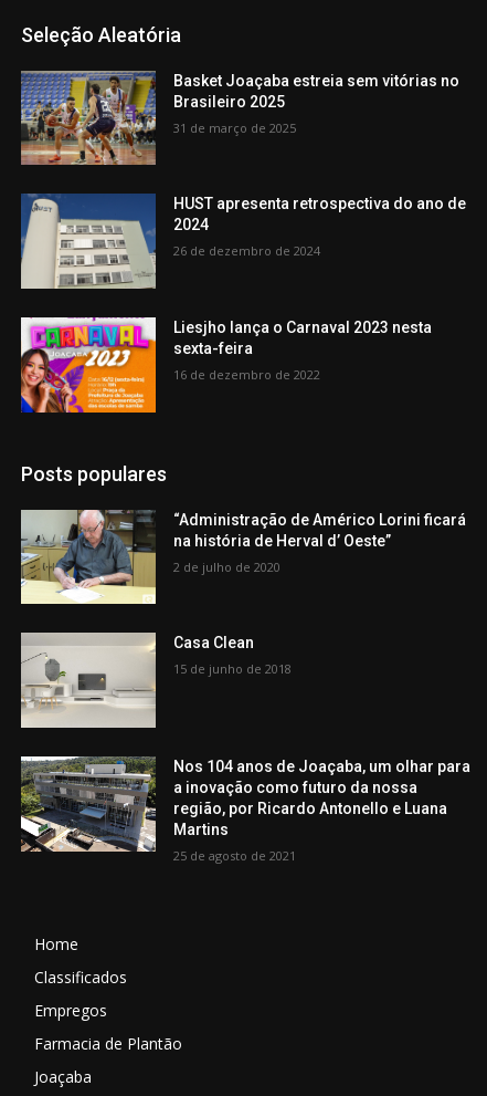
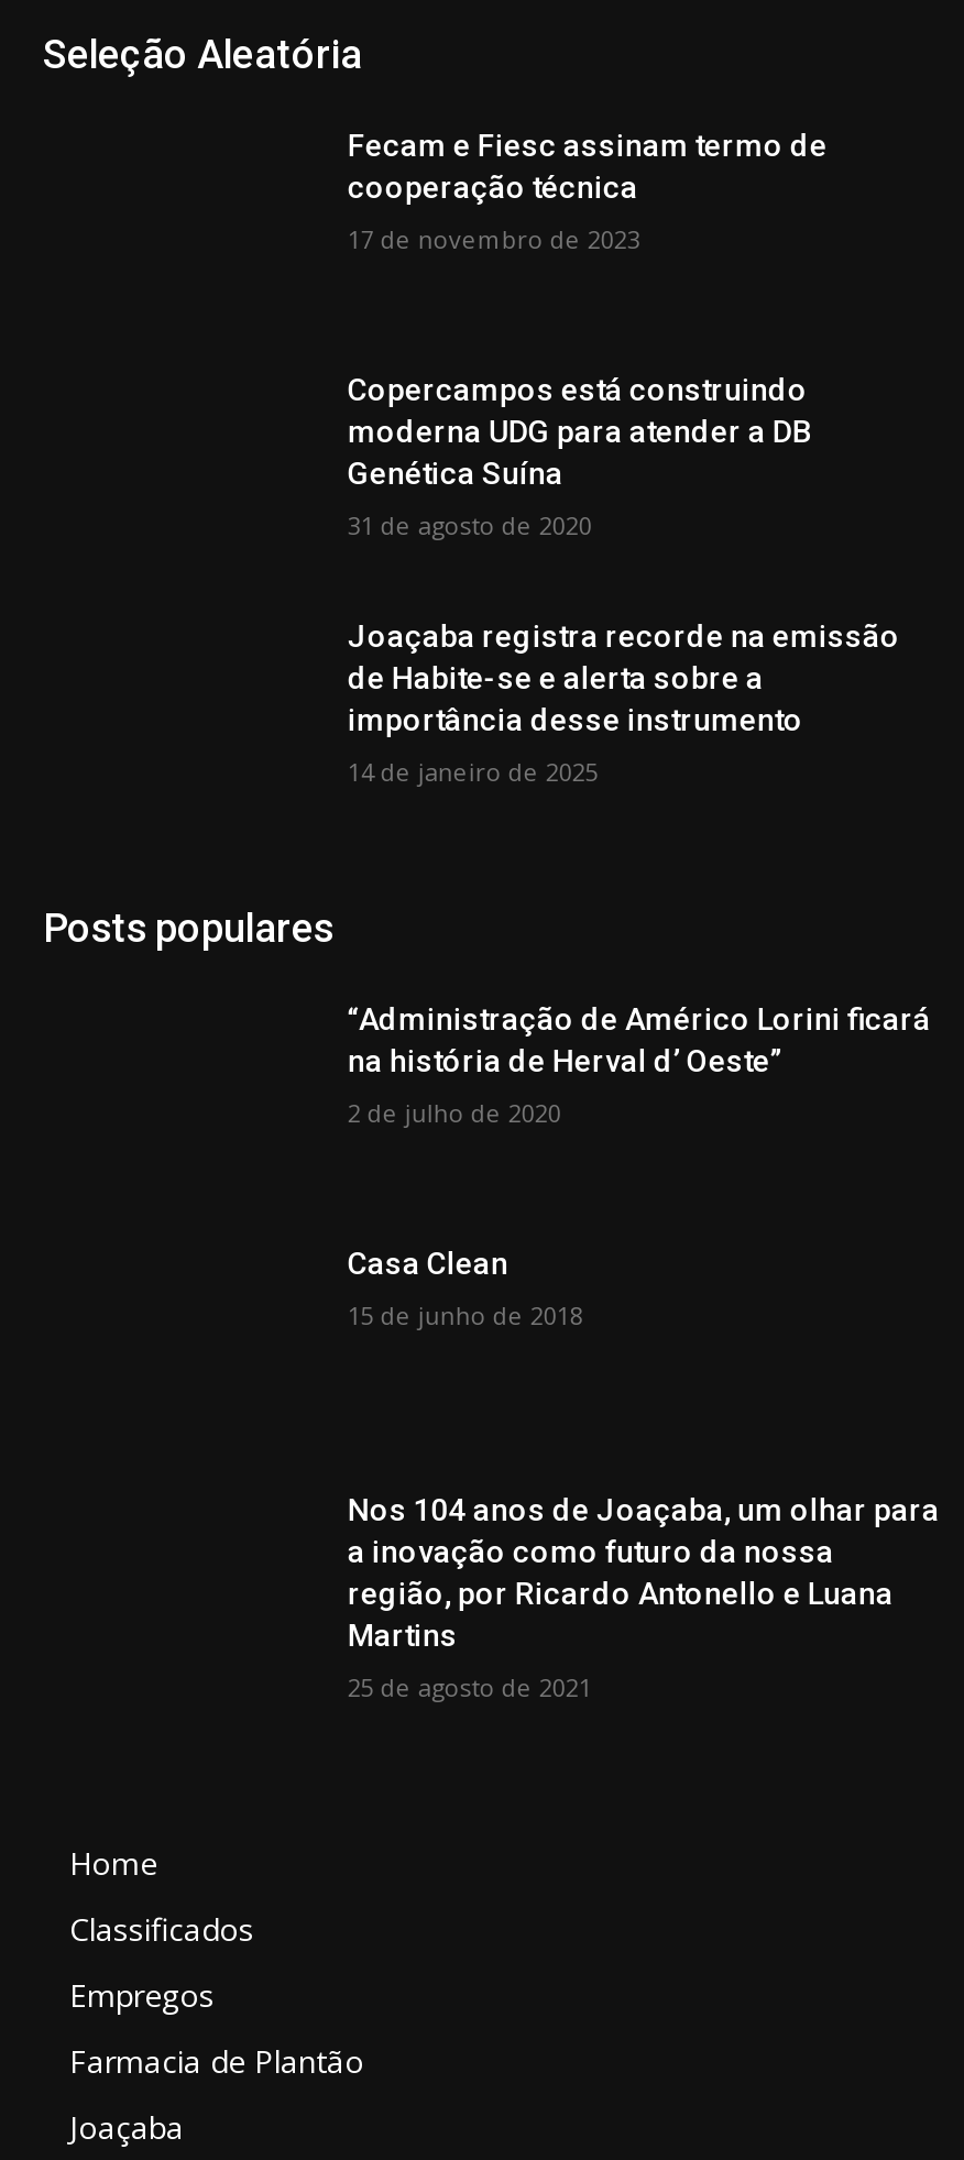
- [image]

- Basket Joaçaba estreia sem vitórias no
- Brasileiro 2025
+ Fecam e Fiesc assinam termo de
+ cooperação técnica

- 31 de março de 2025
+ 17 de novembro de 2023

- [image]

- HUST apresenta retrospectiva do ano de
- 2024
+ Copercampos está construindo
+ moderna UDG para atender a DB
+ Genética Suína

- 26 de dezembro de 2024
+ 31 de agosto de 2020

- [image]

- Liesjho lança o Carnaval 2023 nesta
- sexta-feira
+ Joaçaba registra recorde na emissão
+ de Habite-se e alerta sobre a
+ importância desse instrumento

- 16 de dezembro de 2022
+ 14 de janeiro de 2025

- [image]

- [image]

- [image]
